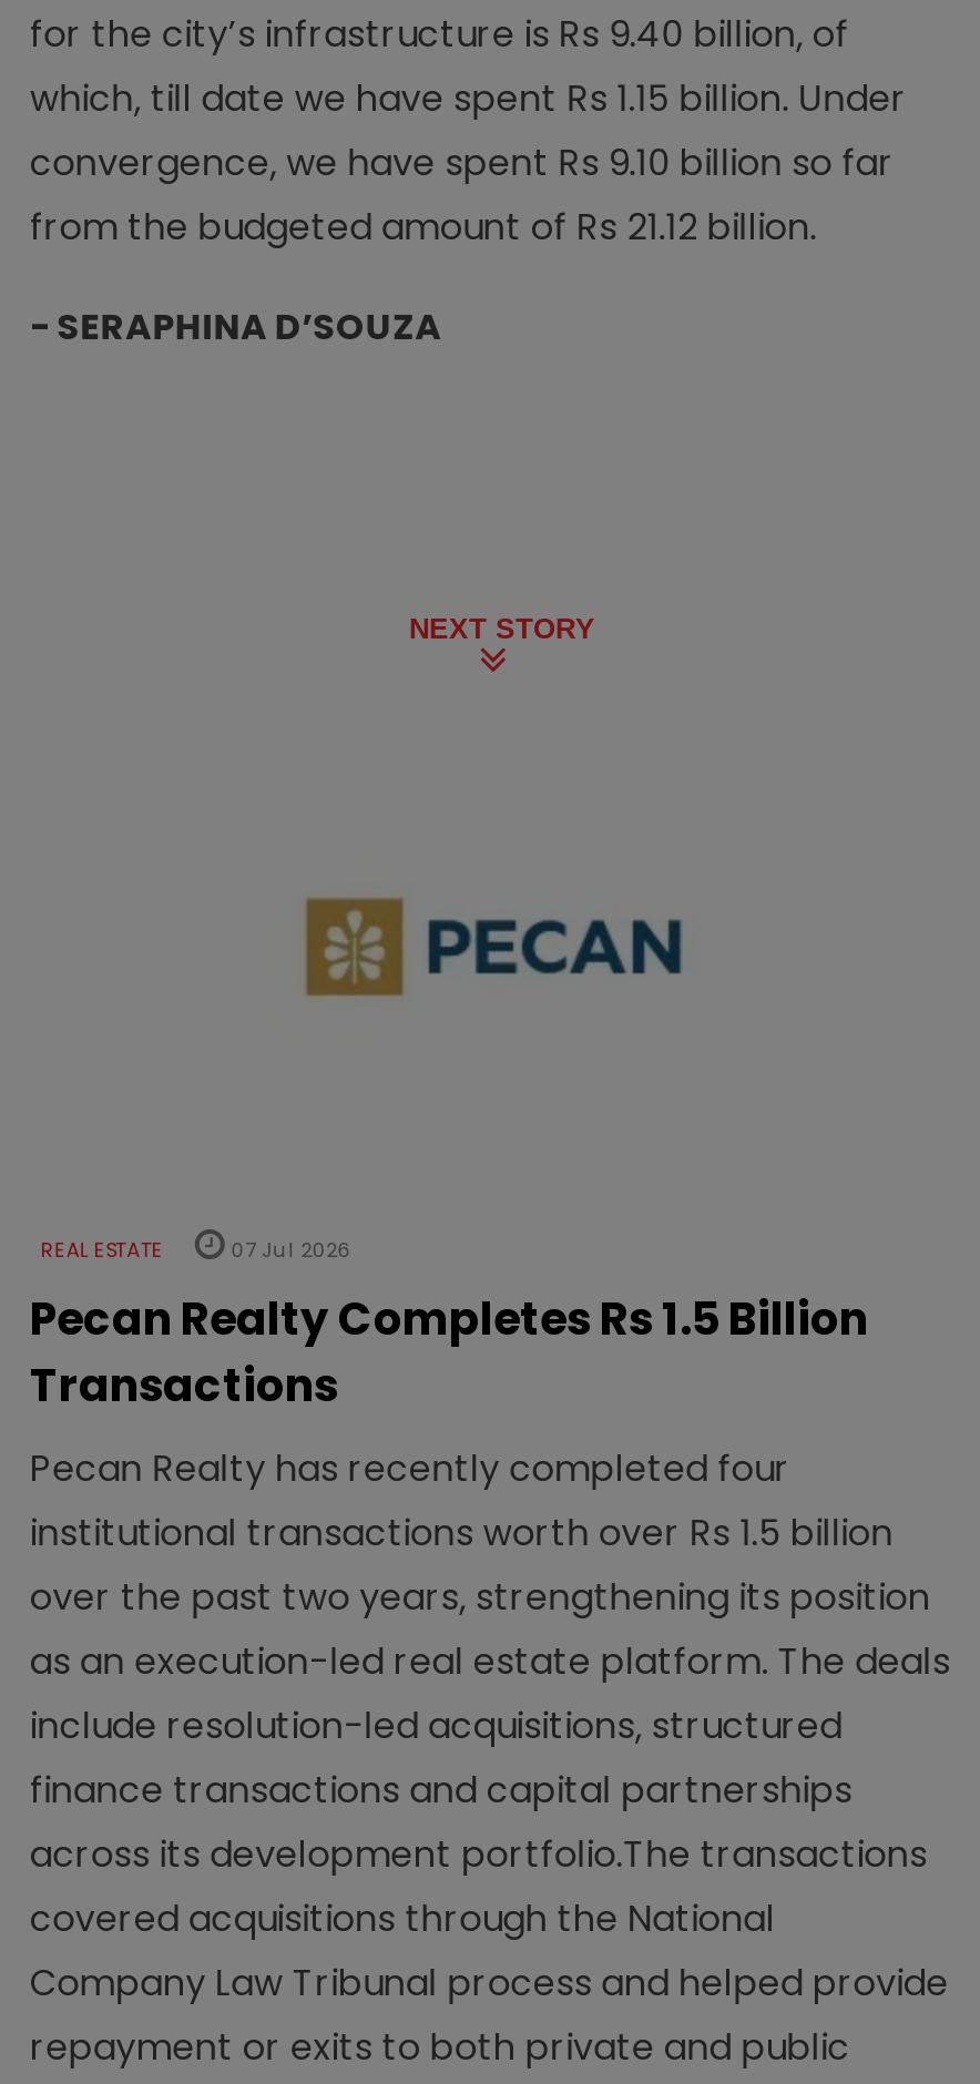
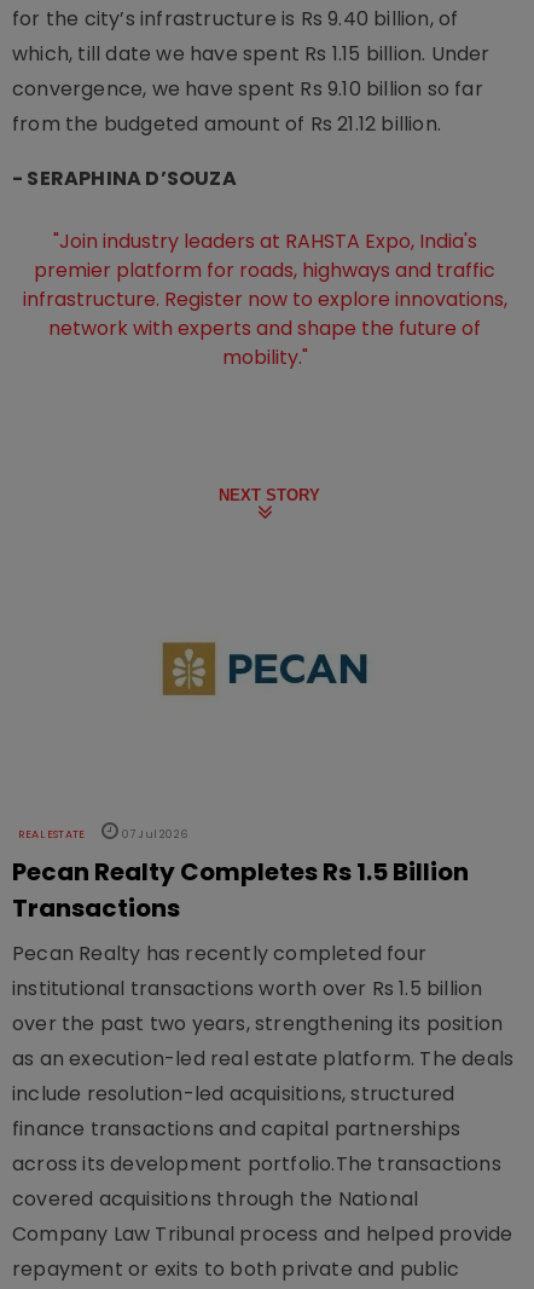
+ "Join industry leaders at RAHSTA Expo, India's
+ premier platform for roads, highways and traffic
+ infrastructure. Register now to explore innovations,
+ network with experts and shape the future of
+ mobility."
